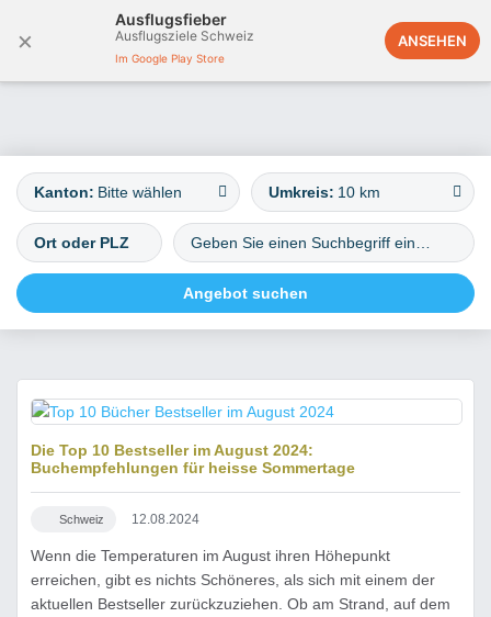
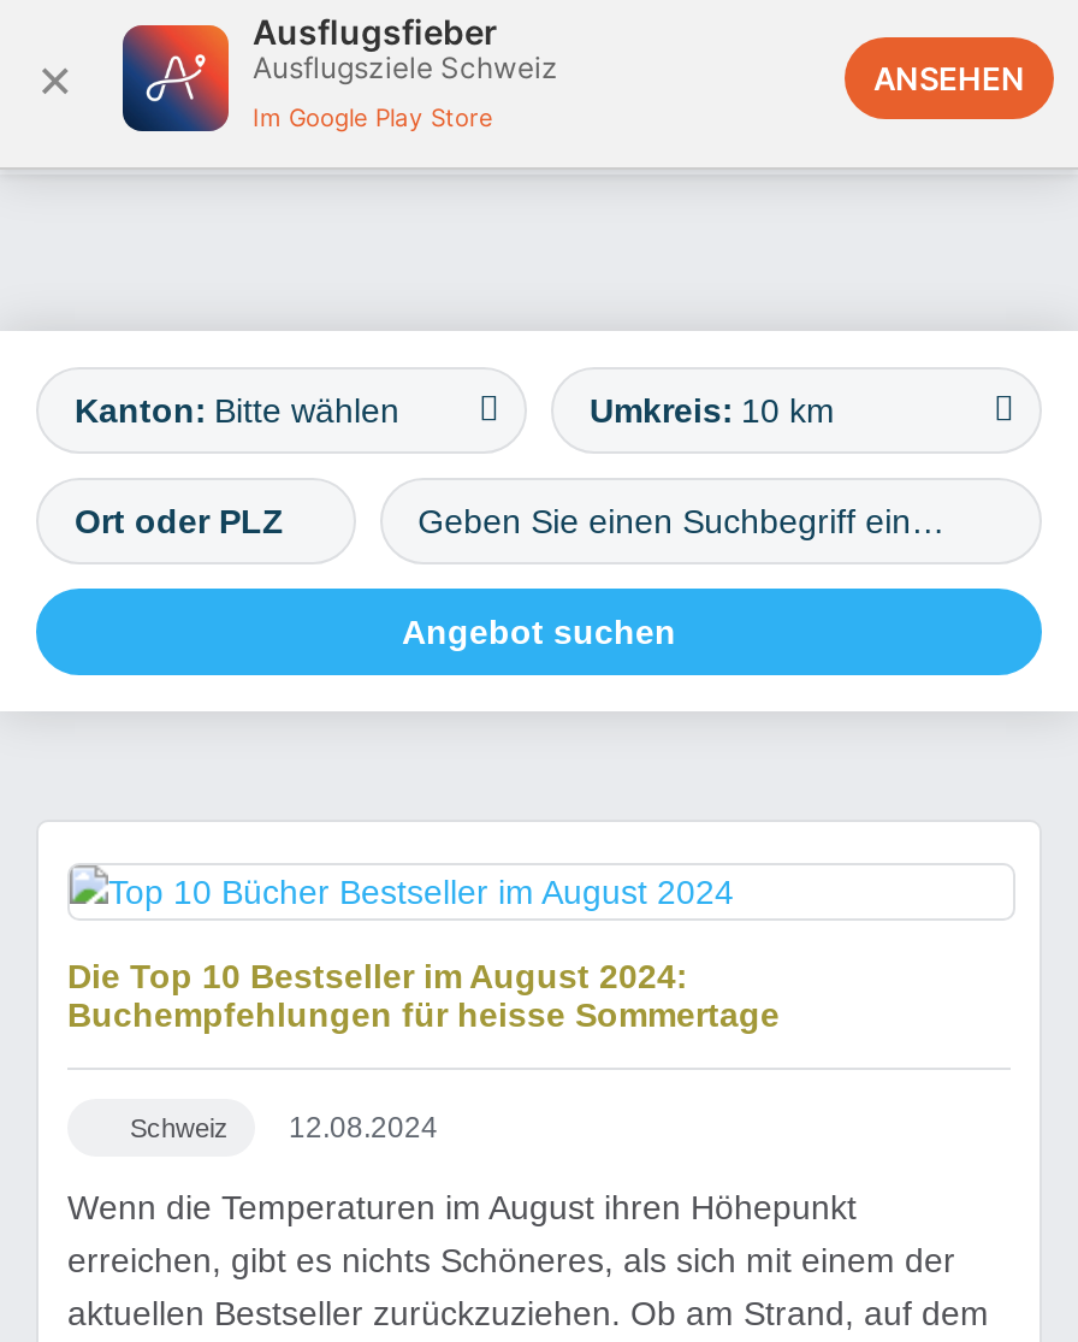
+ [image]
